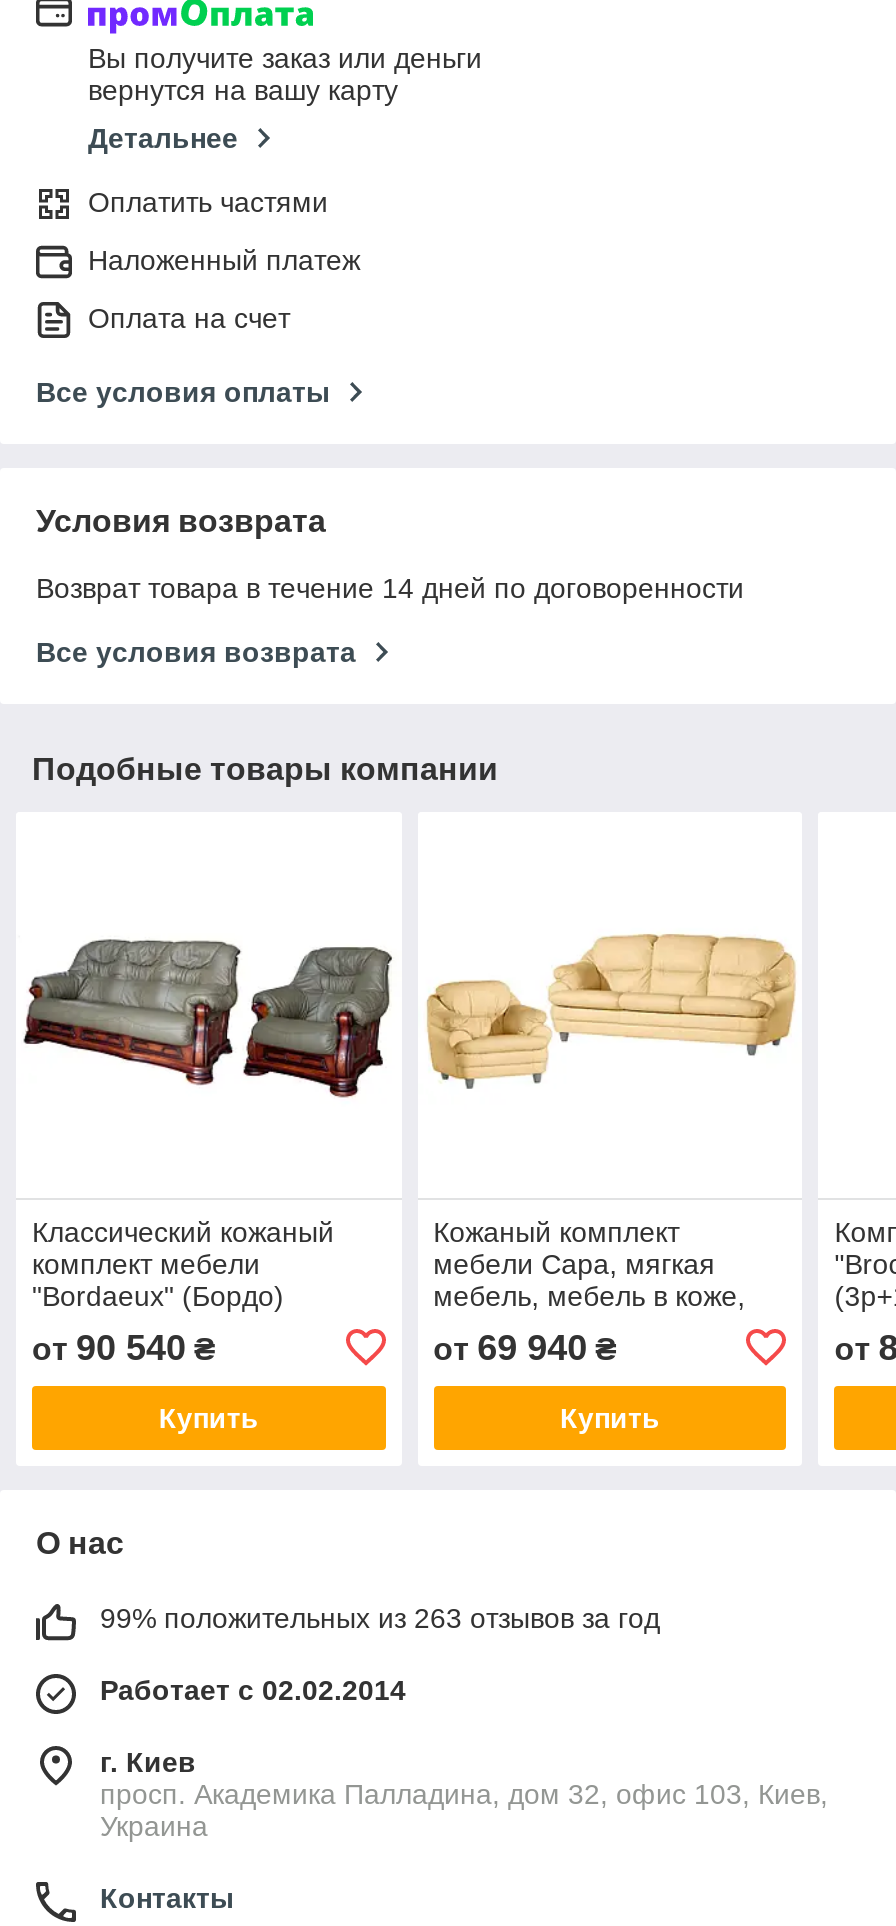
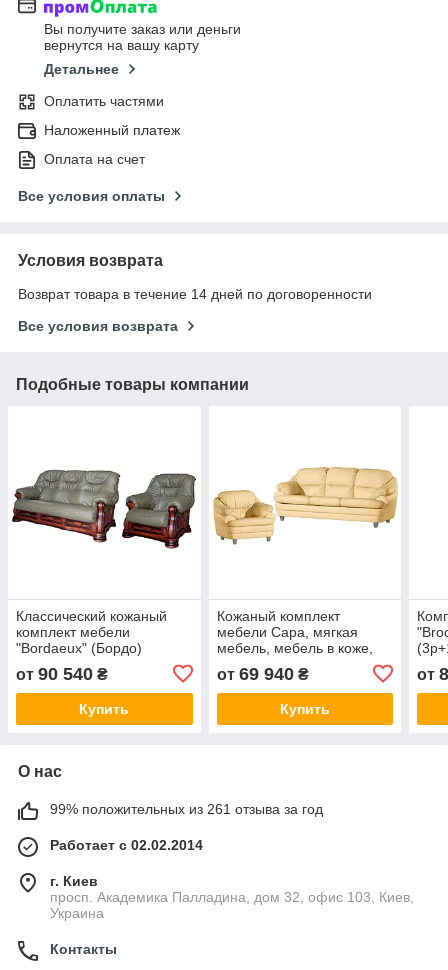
- 99% положительных из 263 отзывов за год
+ 99% положительных из 261 отзыва за год
